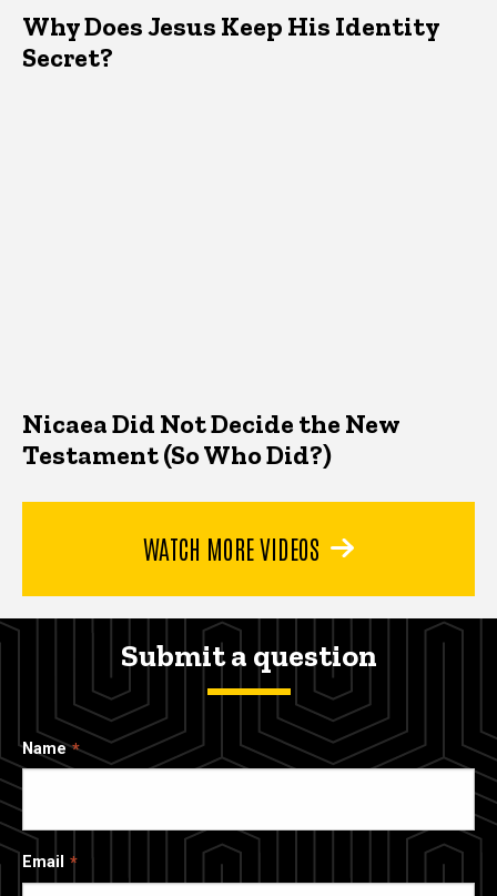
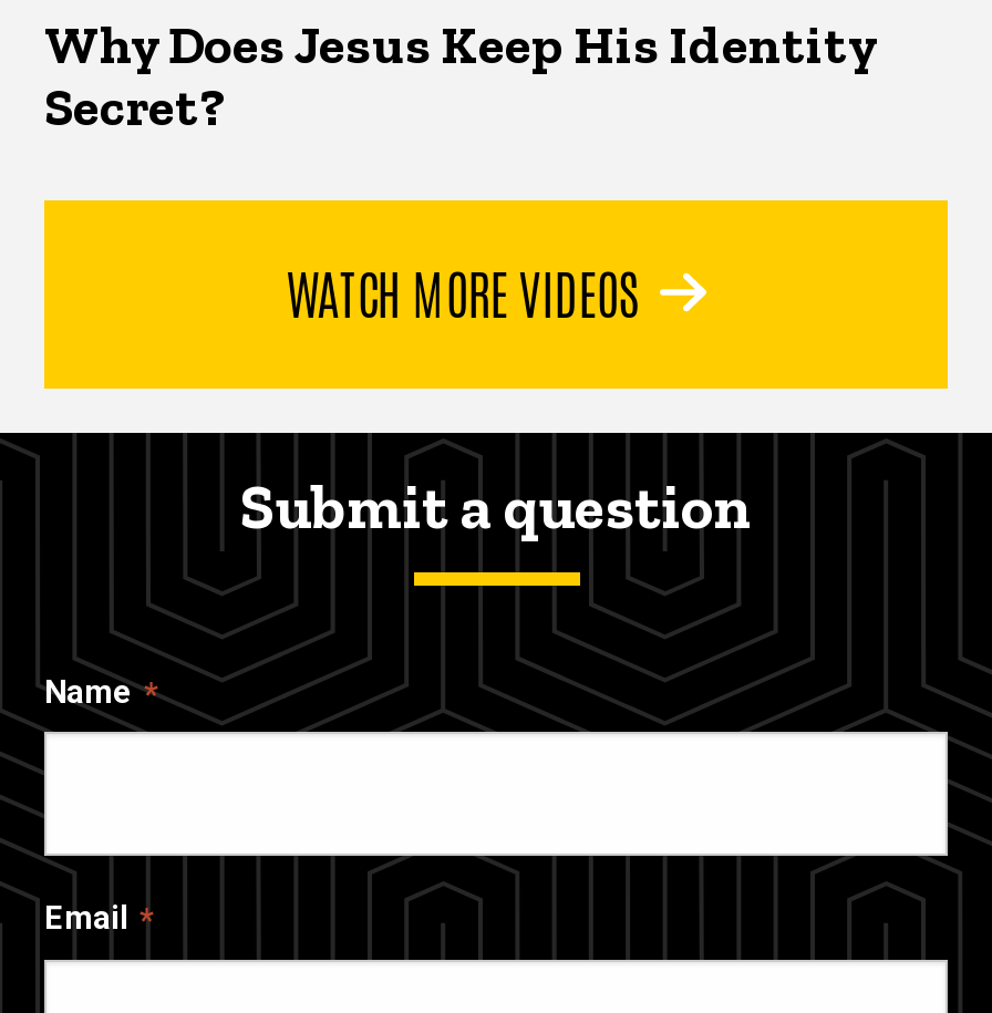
- Nicaea Did Not Decide the New
- Testament (So Who Did?)
